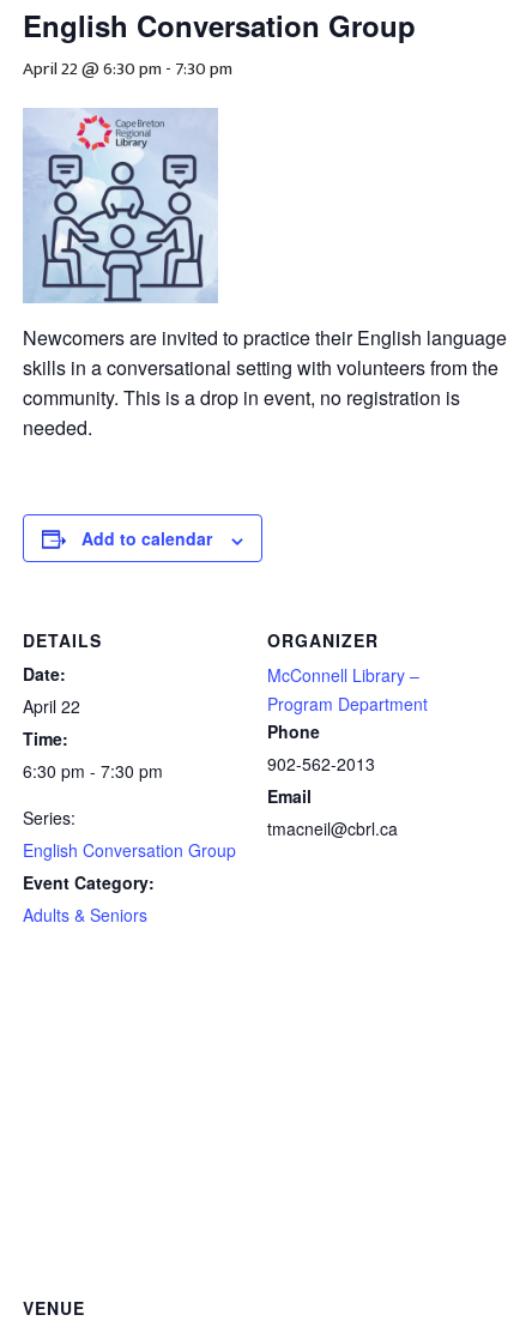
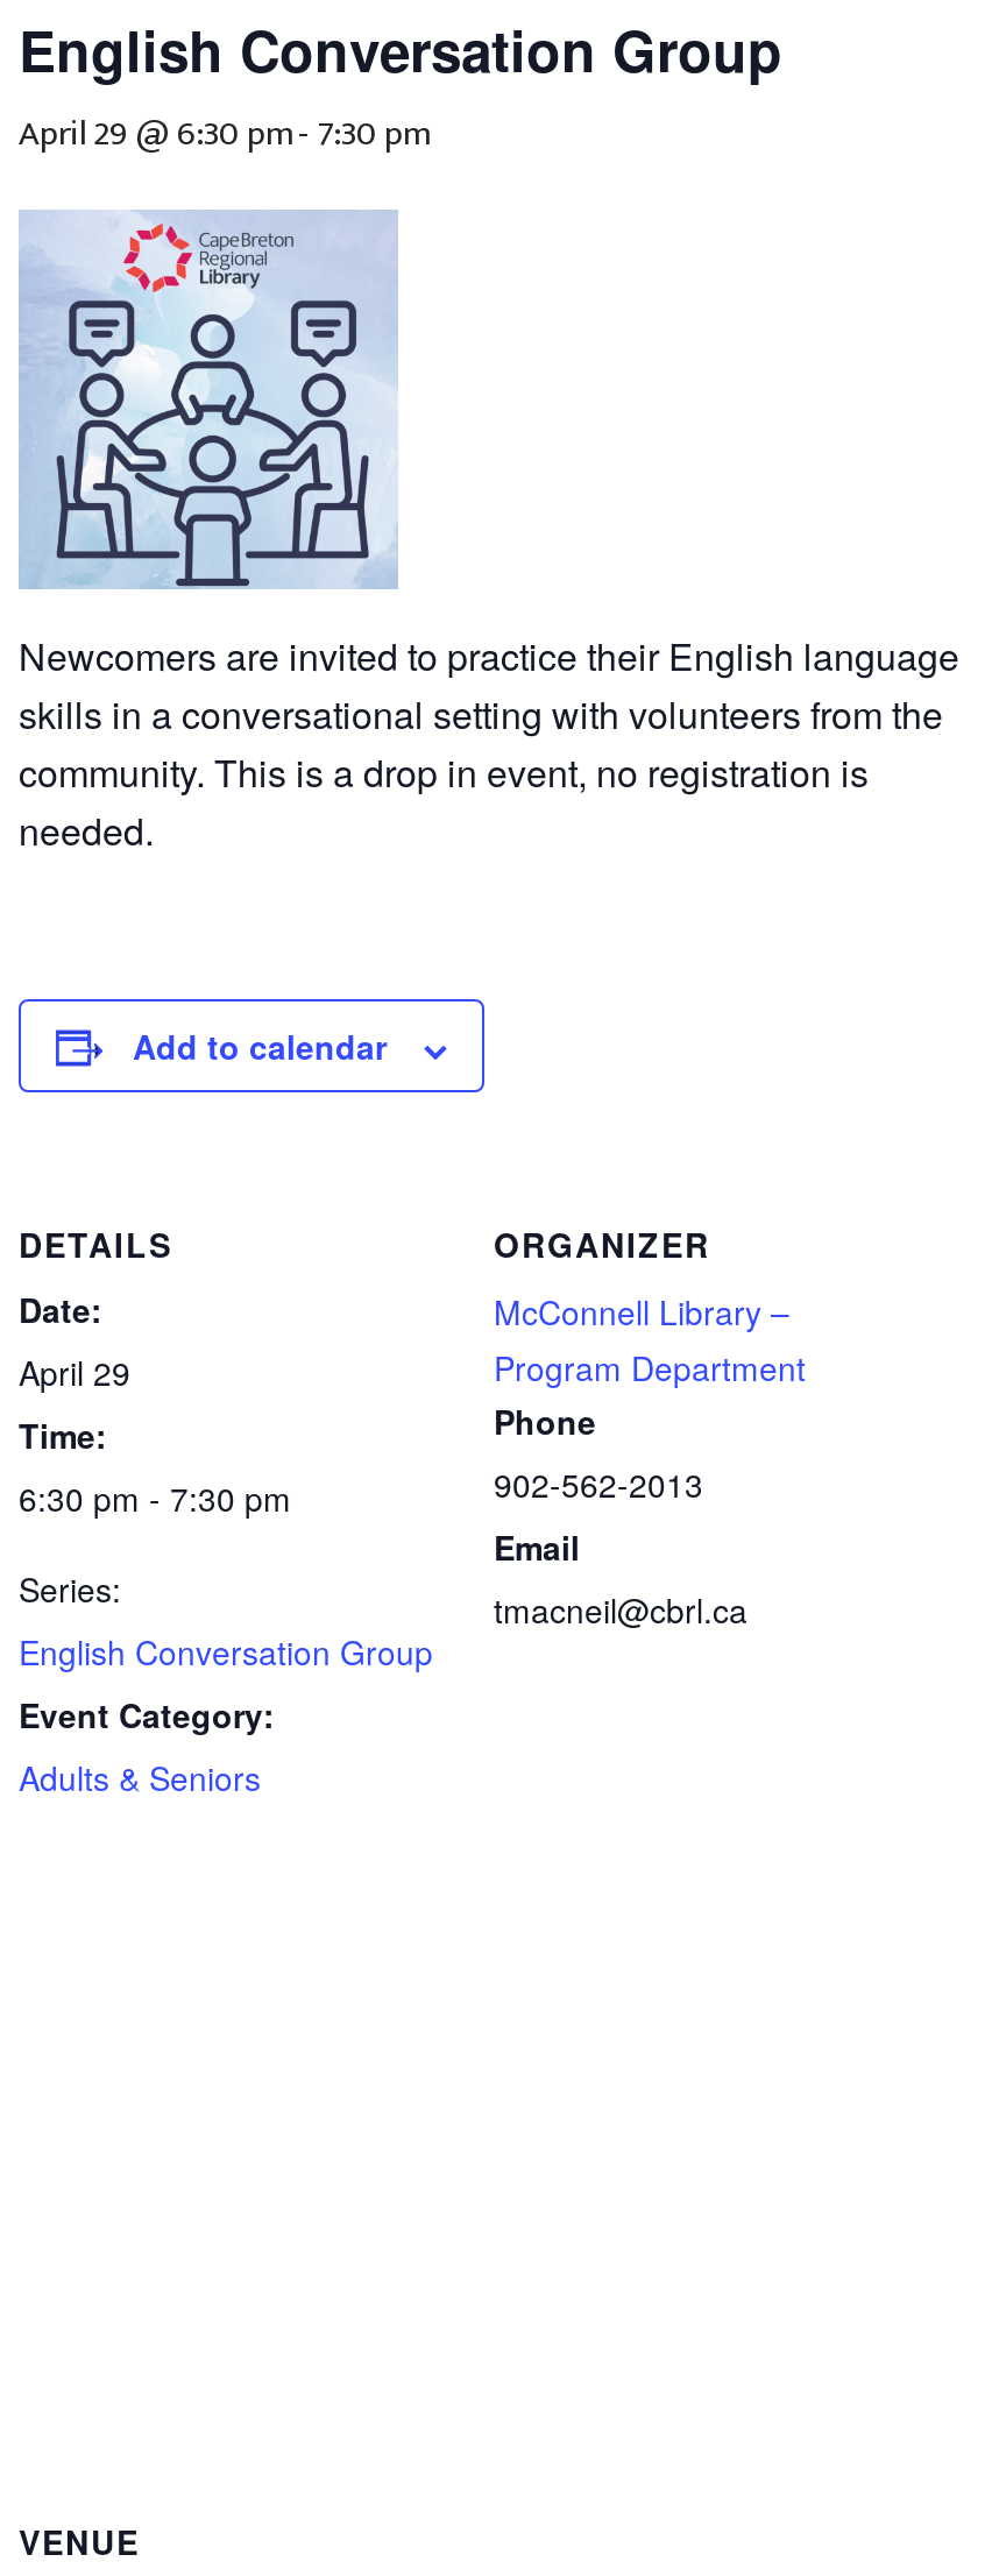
- April 22 @ 6:30 pm- 7:30 pm
+ April 29 @ 6:30 pm- 7:30 pm

- April 22
+ April 29
